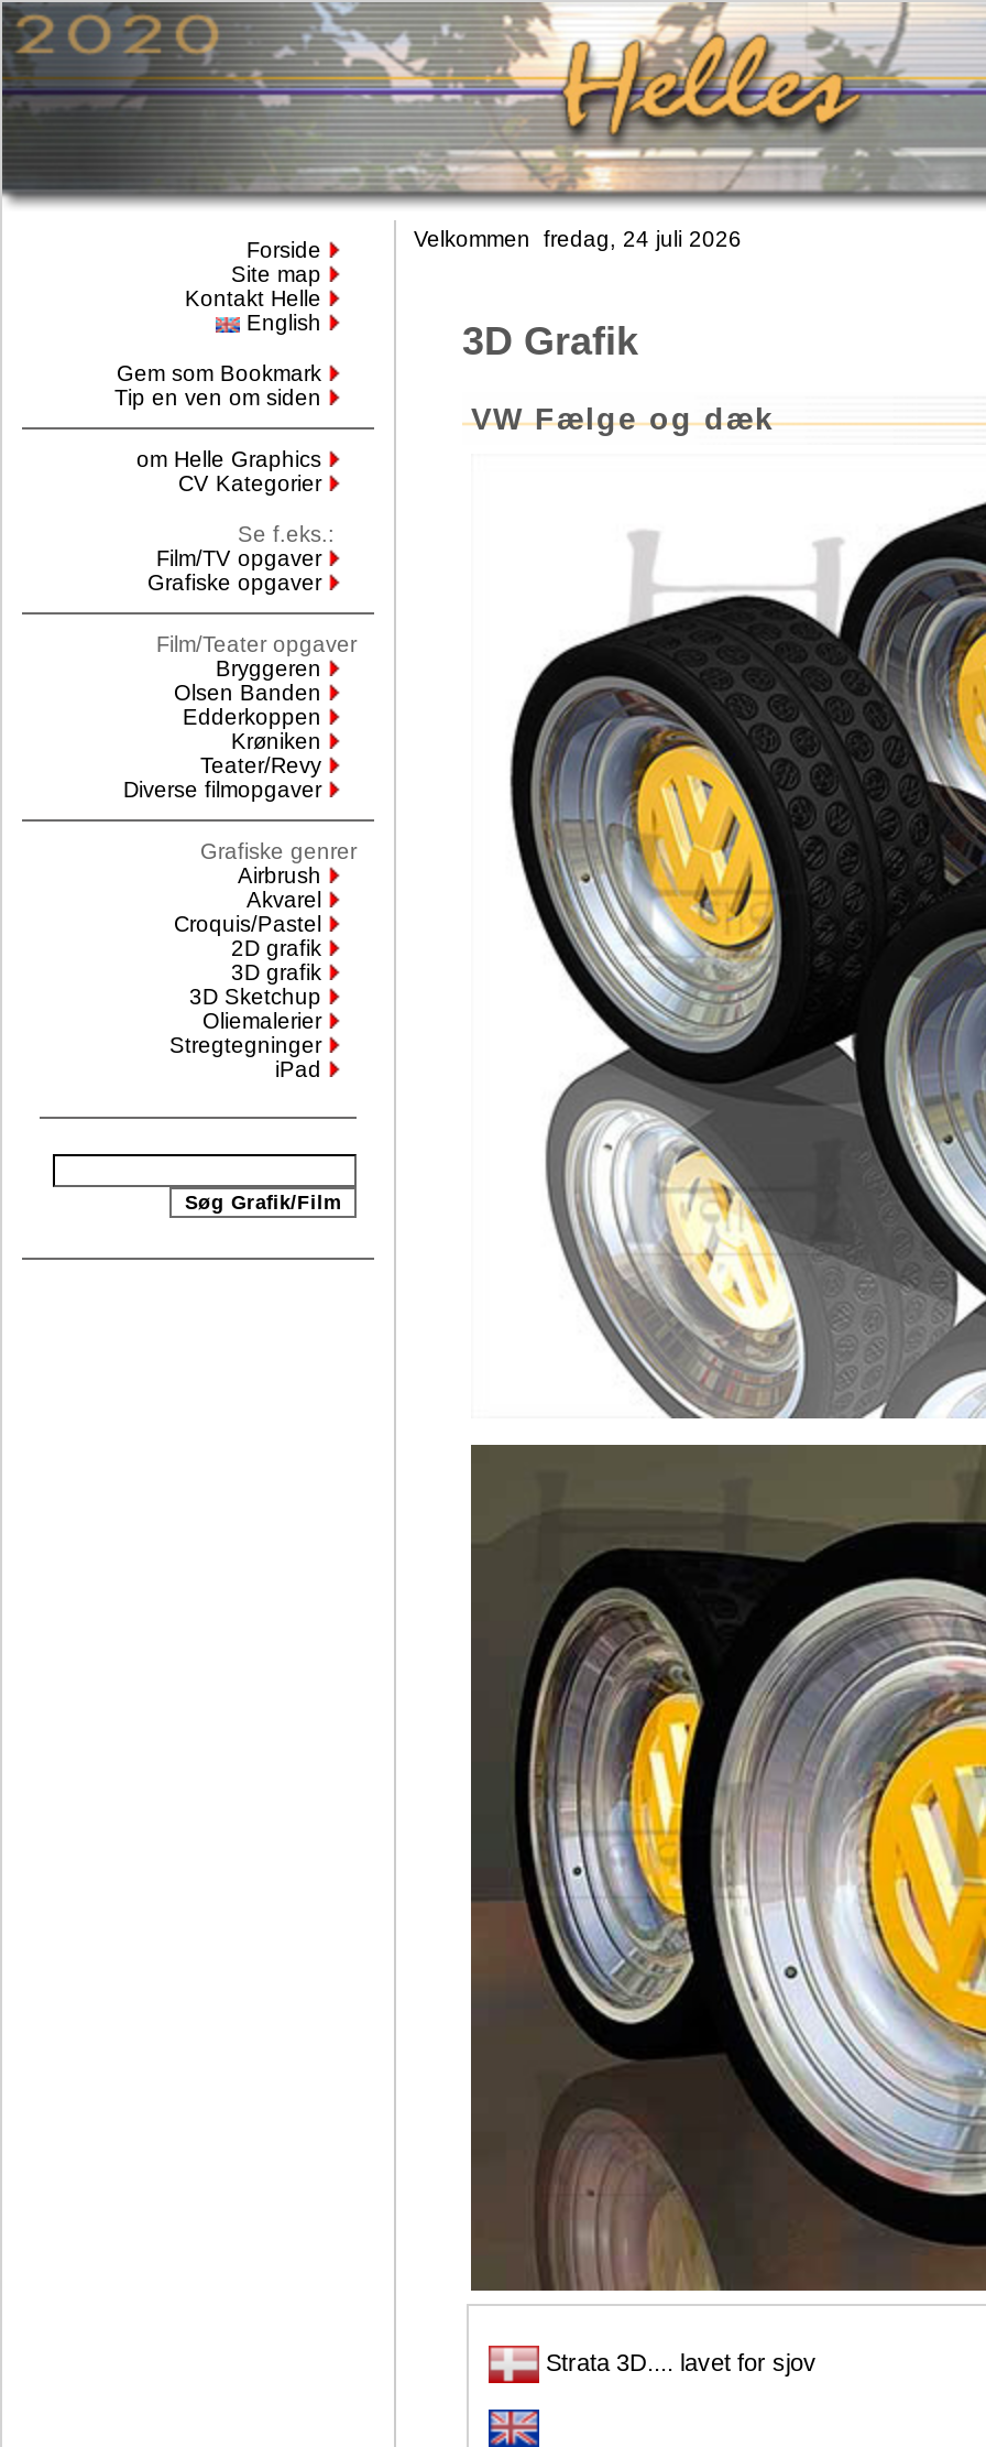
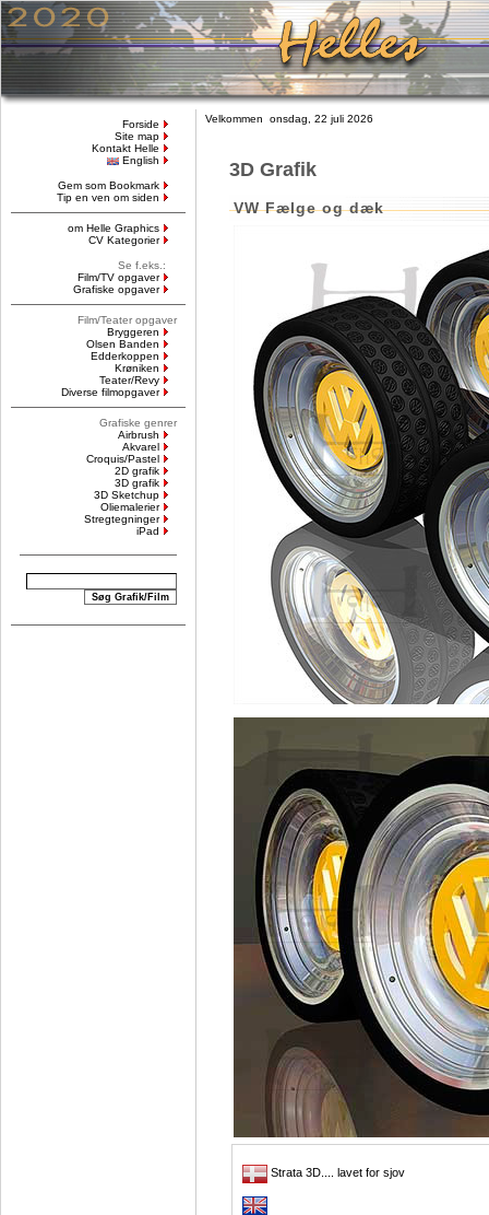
- Velkommen fredag, 24 juli 2026
+ Velkommen onsdag, 22 juli 2026
